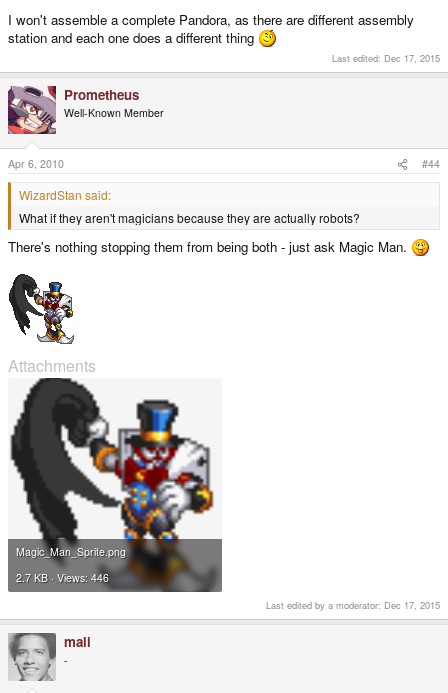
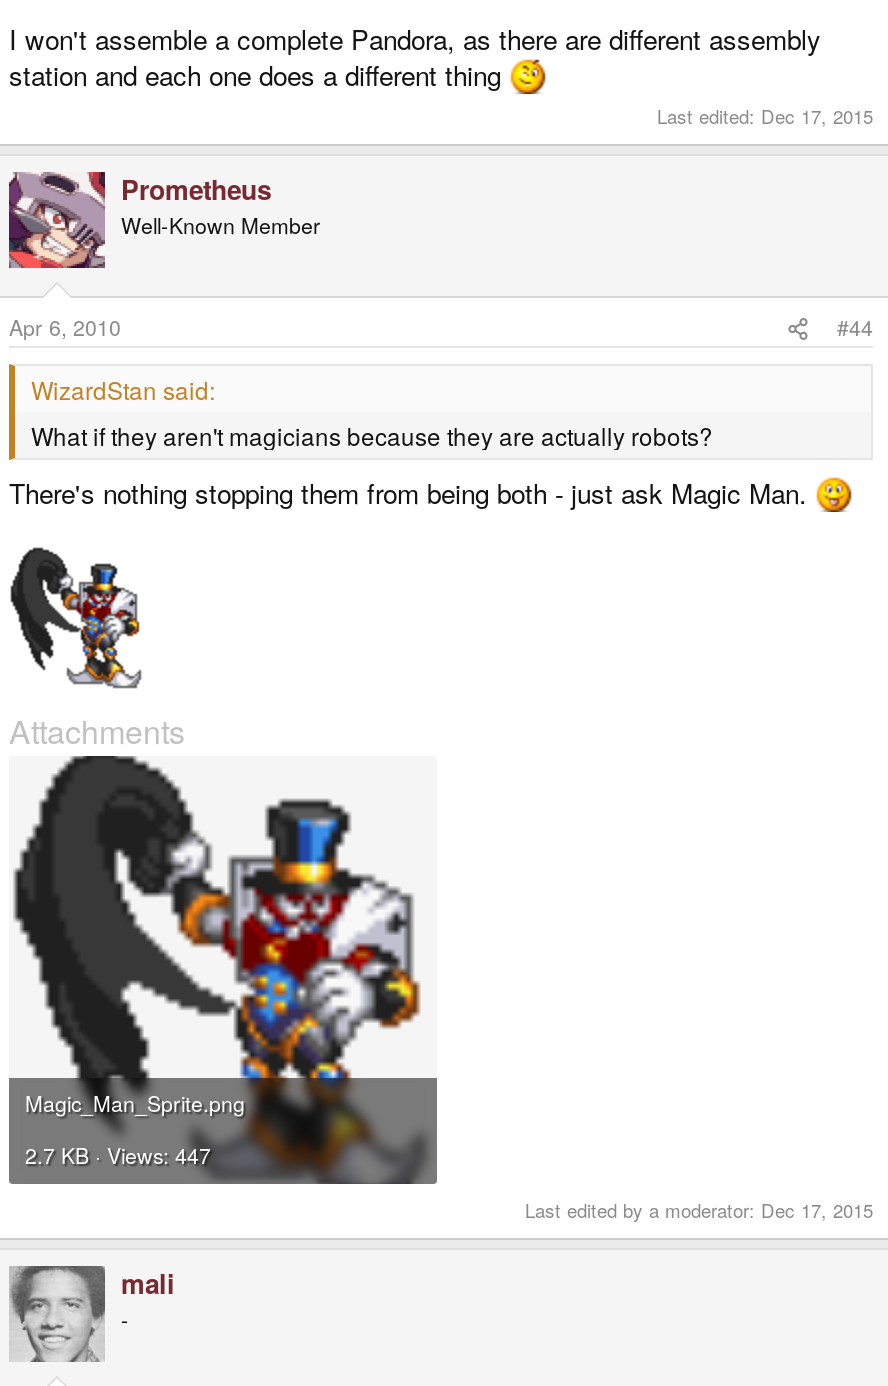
- 2.7 KB · Views: 446
+ 2.7 KB · Views: 447
